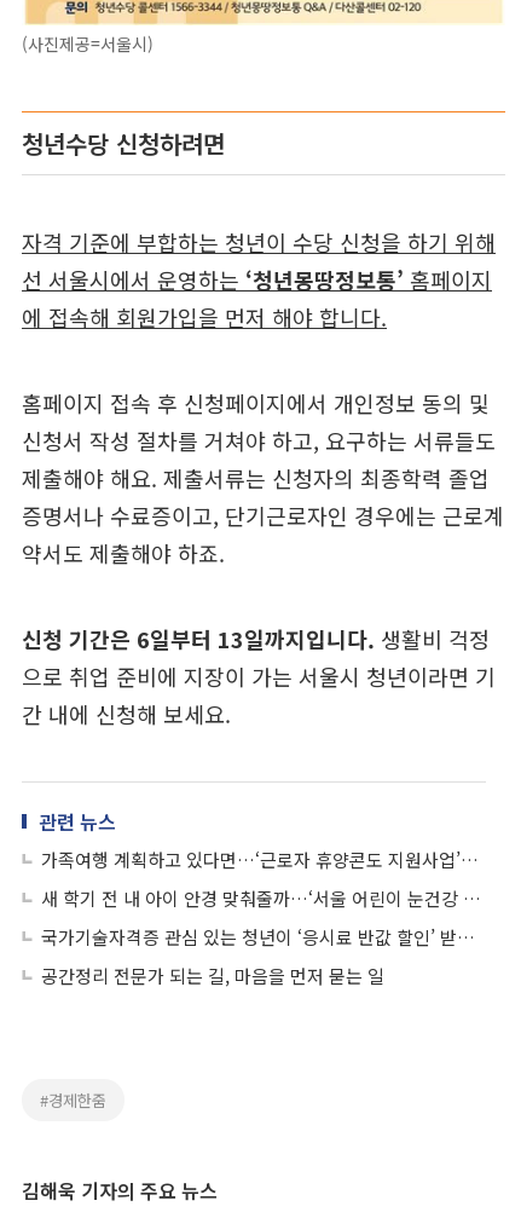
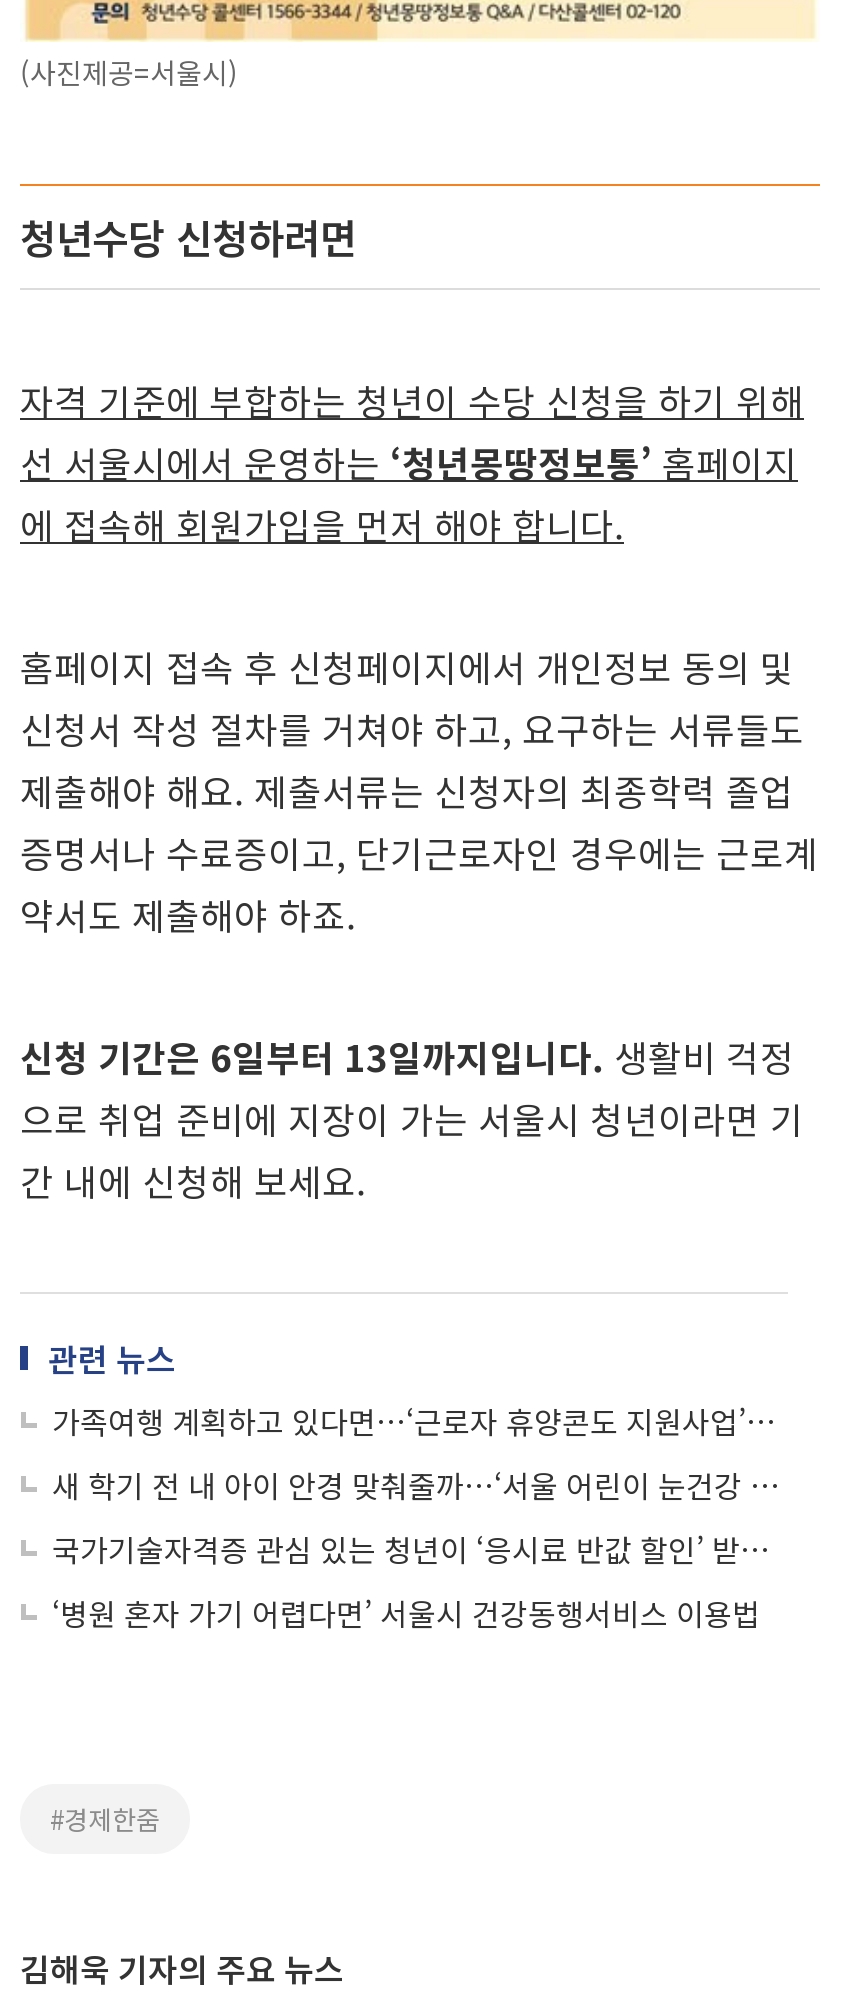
- 공간정리 전문가 되는 길, 마음을 먼저 묻는 일
+ ‘병원 혼자 가기 어렵다면’ 서울시 건강동행서비스 이용법
